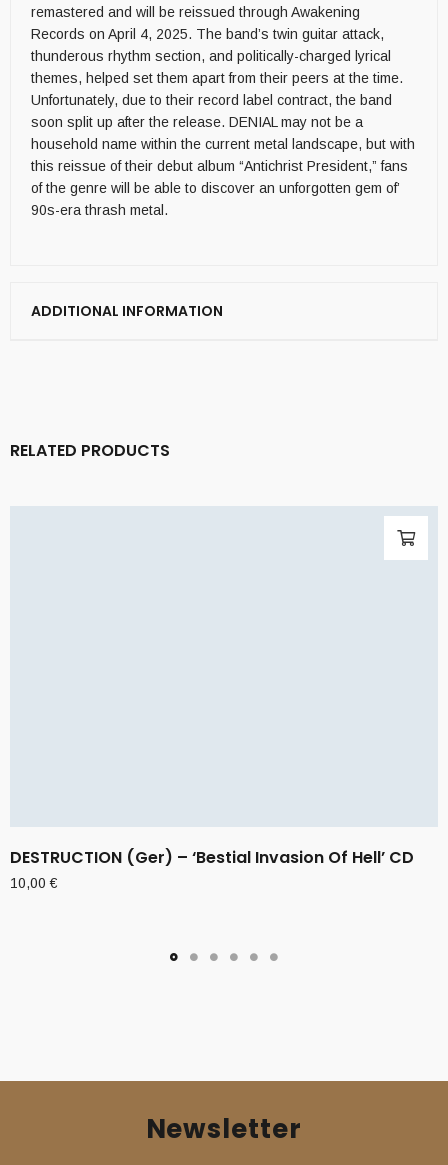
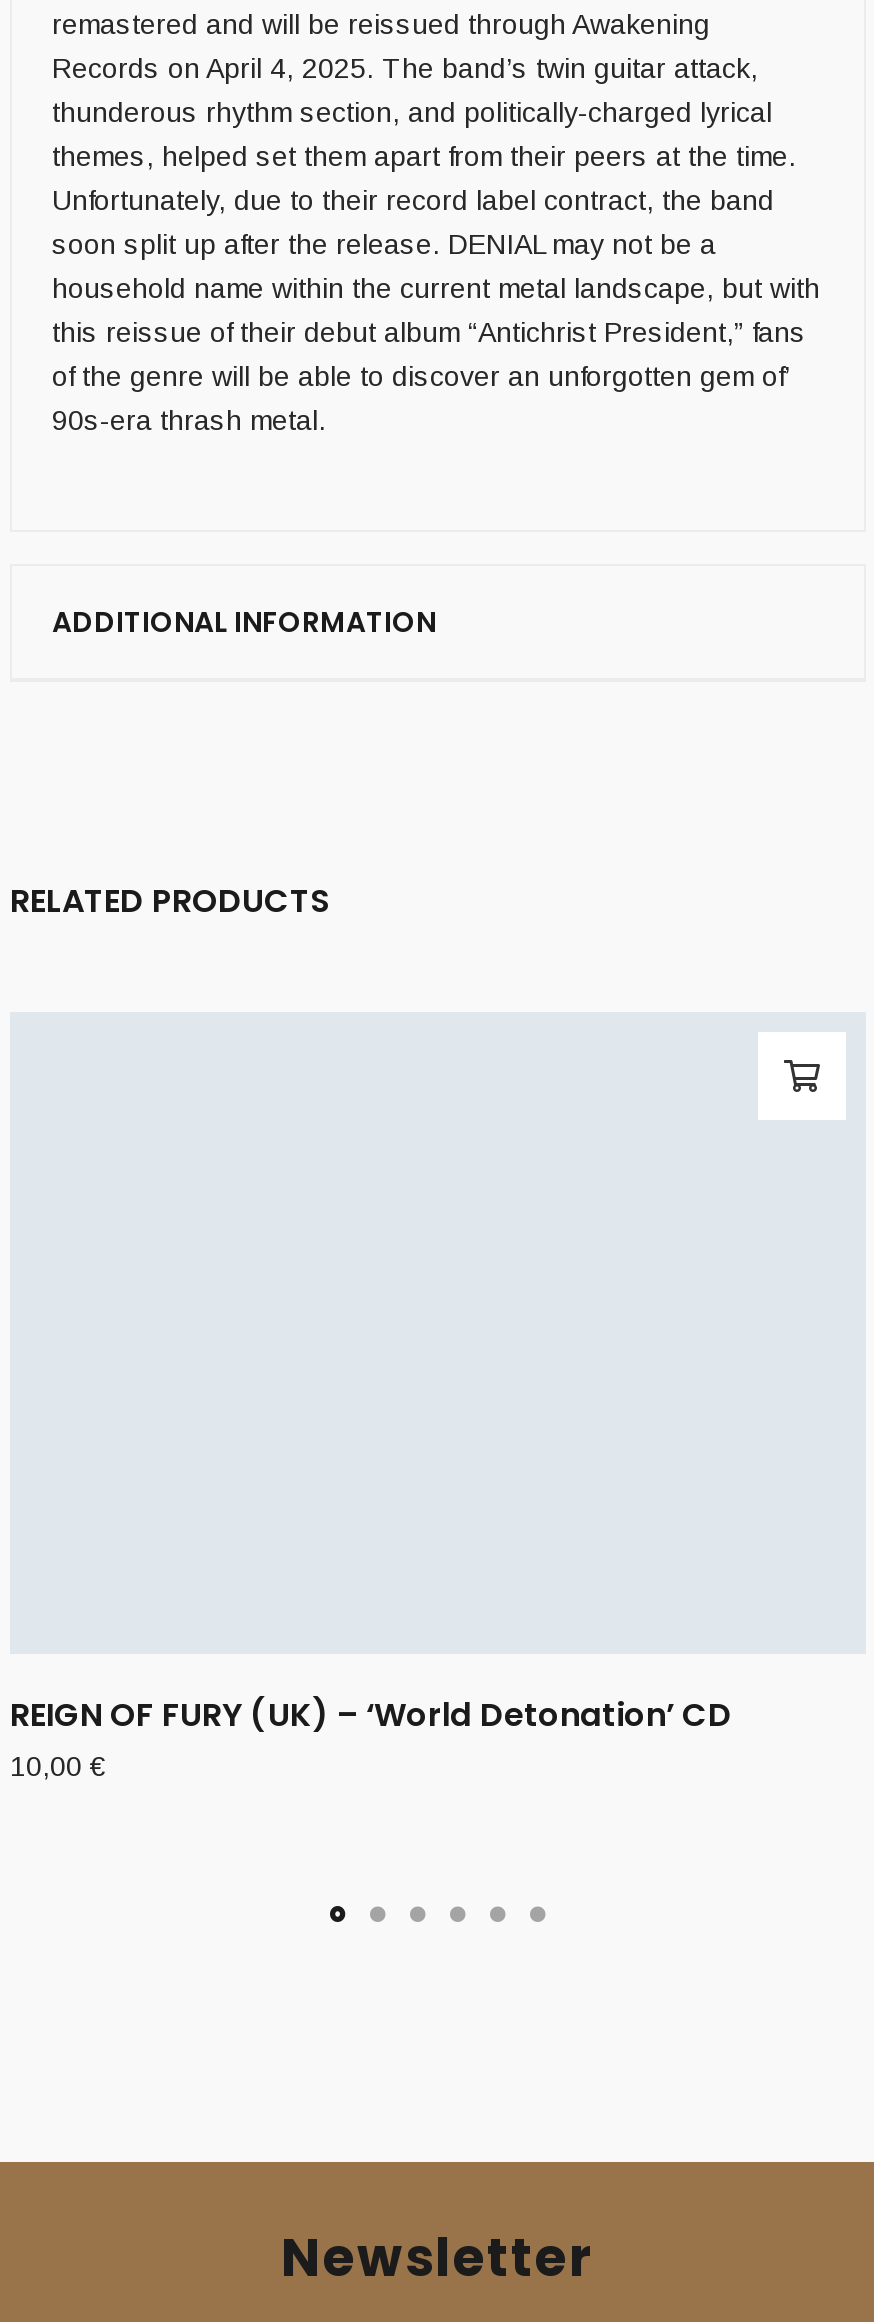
- DESTRUCTION (Ger) – ‘Bestial Invasion Of Hell’ CD
+ REIGN OF FURY (UK) – ‘World Detonation’ CD
